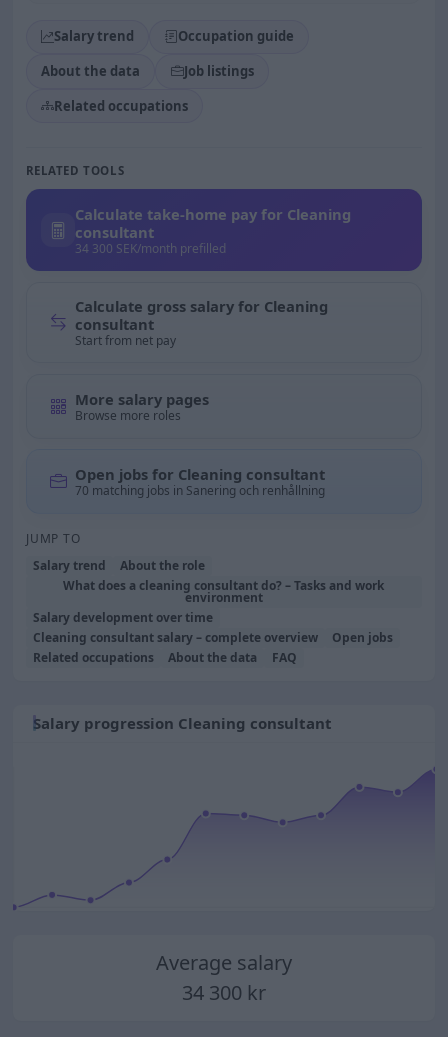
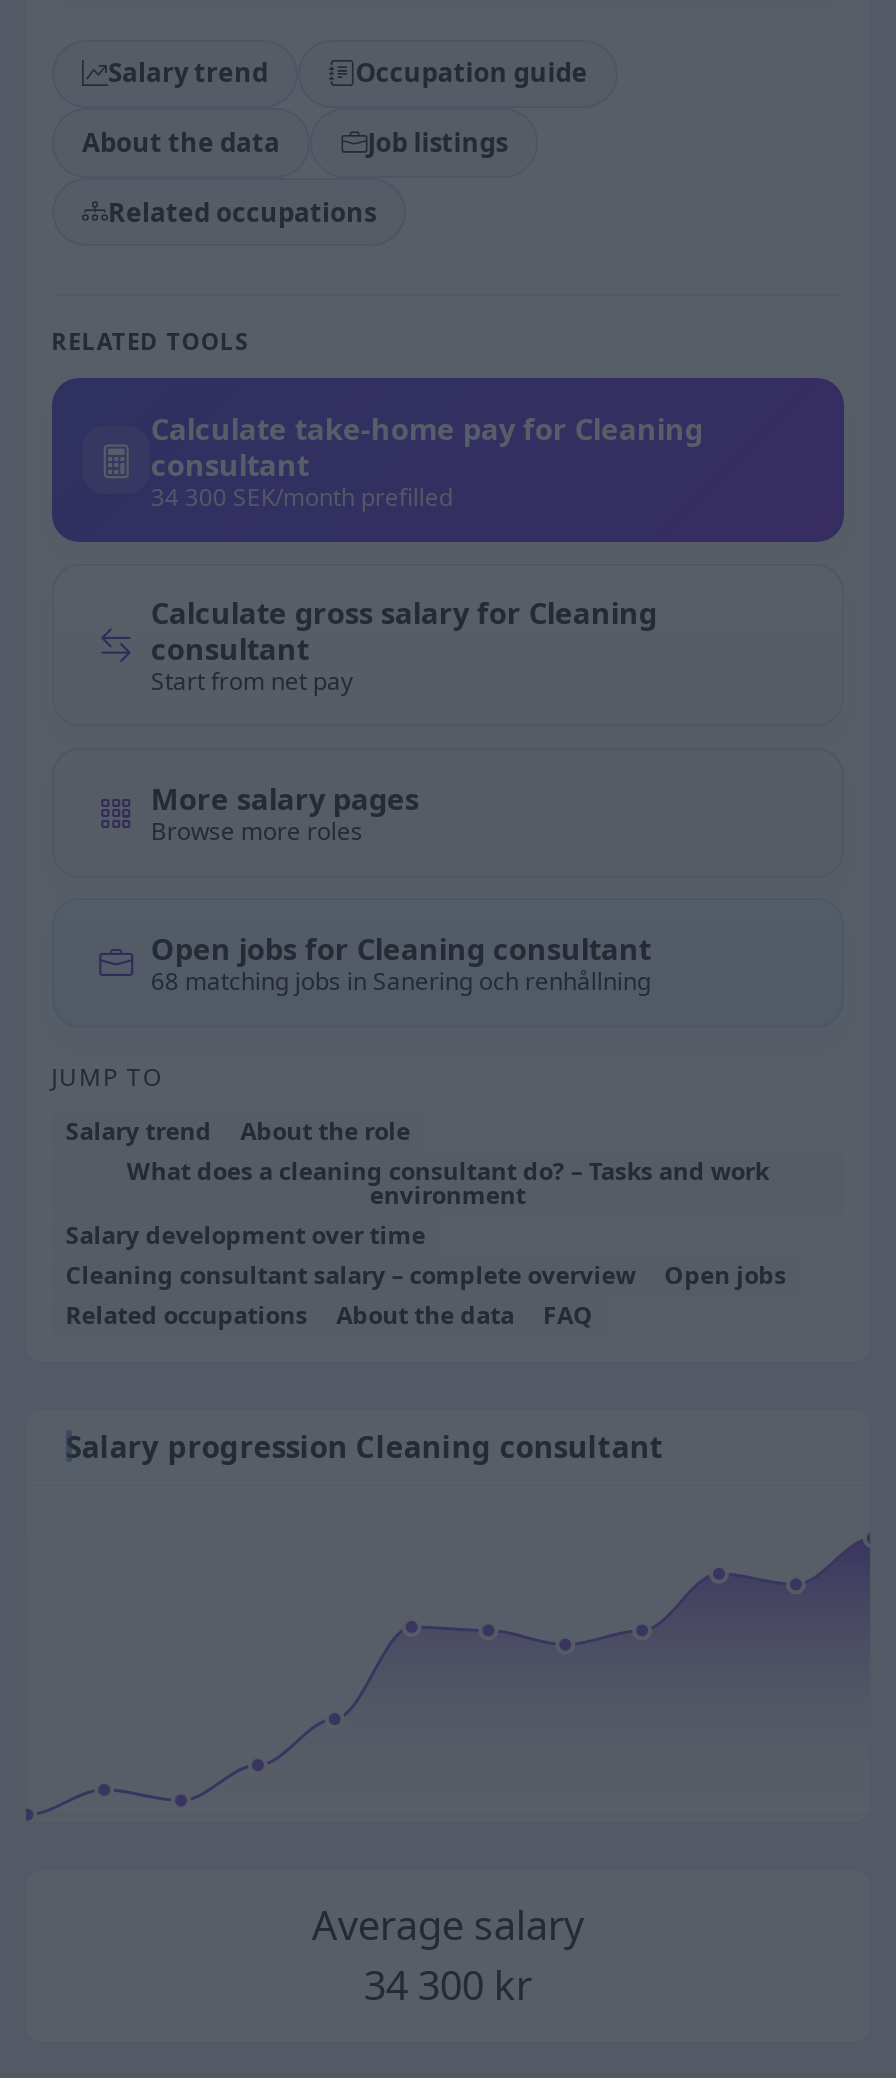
- 70 matching jobs in Sanering och renhållning
+ 68 matching jobs in Sanering och renhållning
